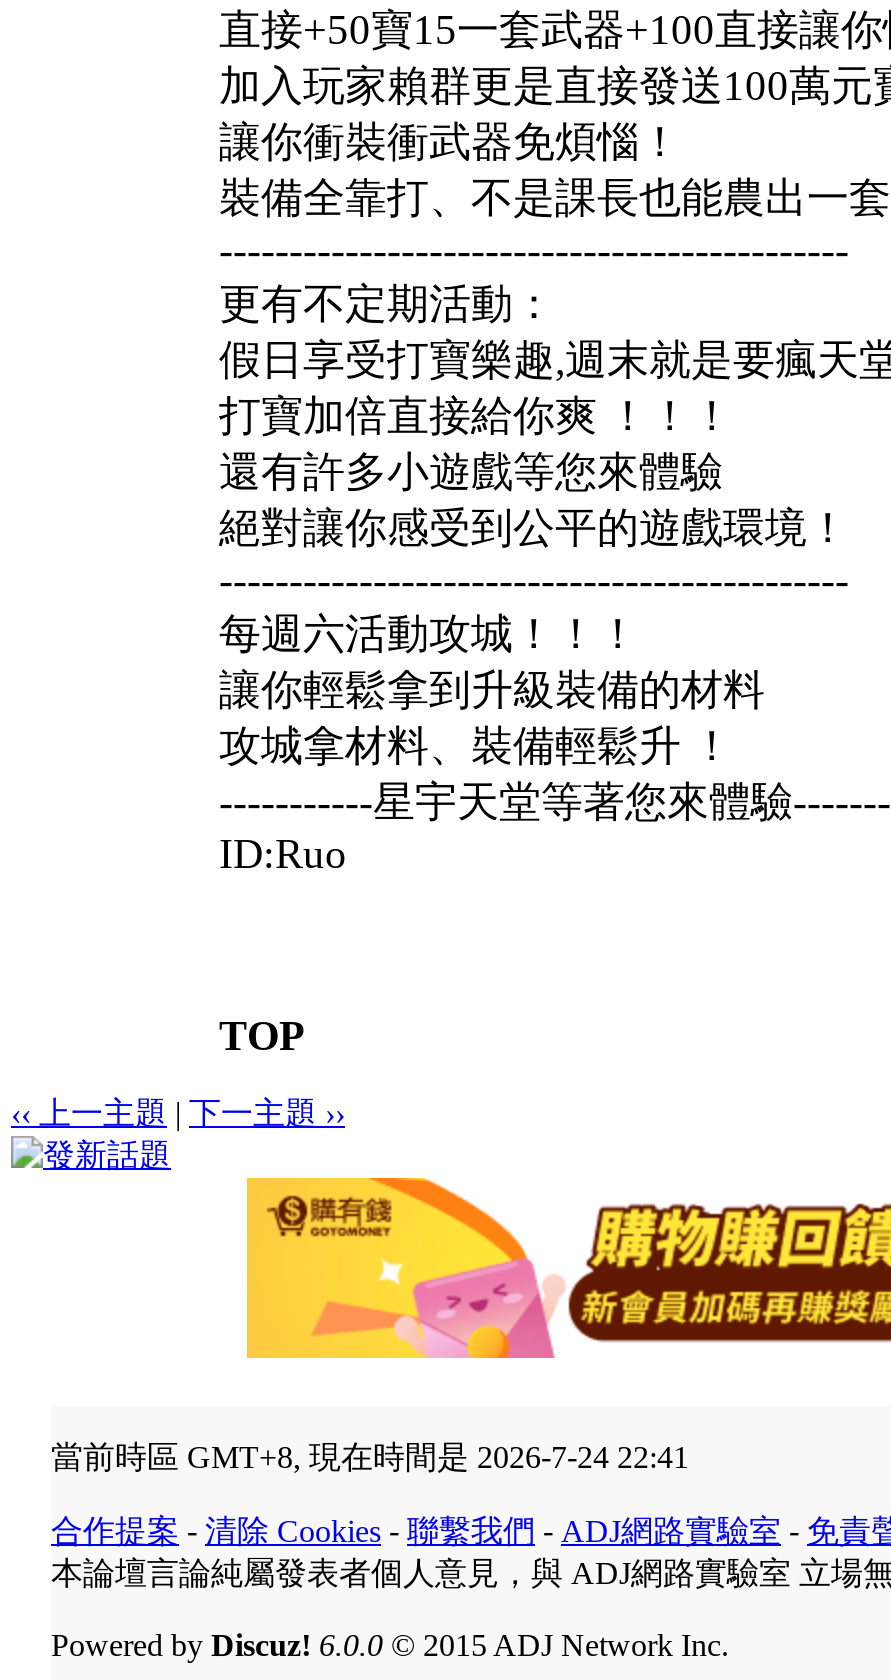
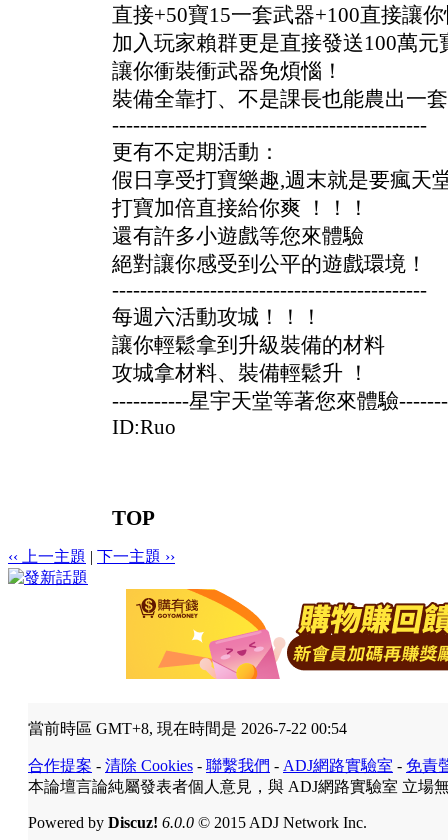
- 當前時區 GMT+8, 現在時間是 2026-7-24 22:41
+ 當前時區 GMT+8, 現在時間是 2026-7-22 00:54
